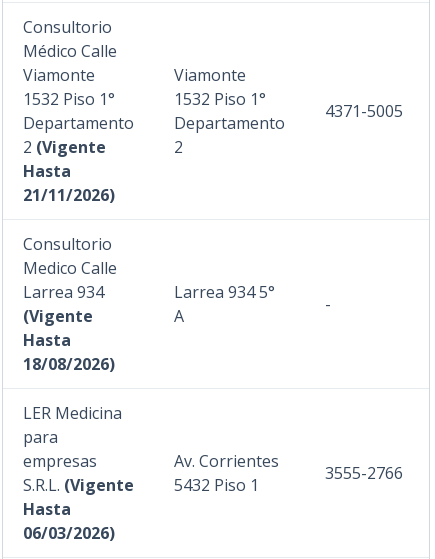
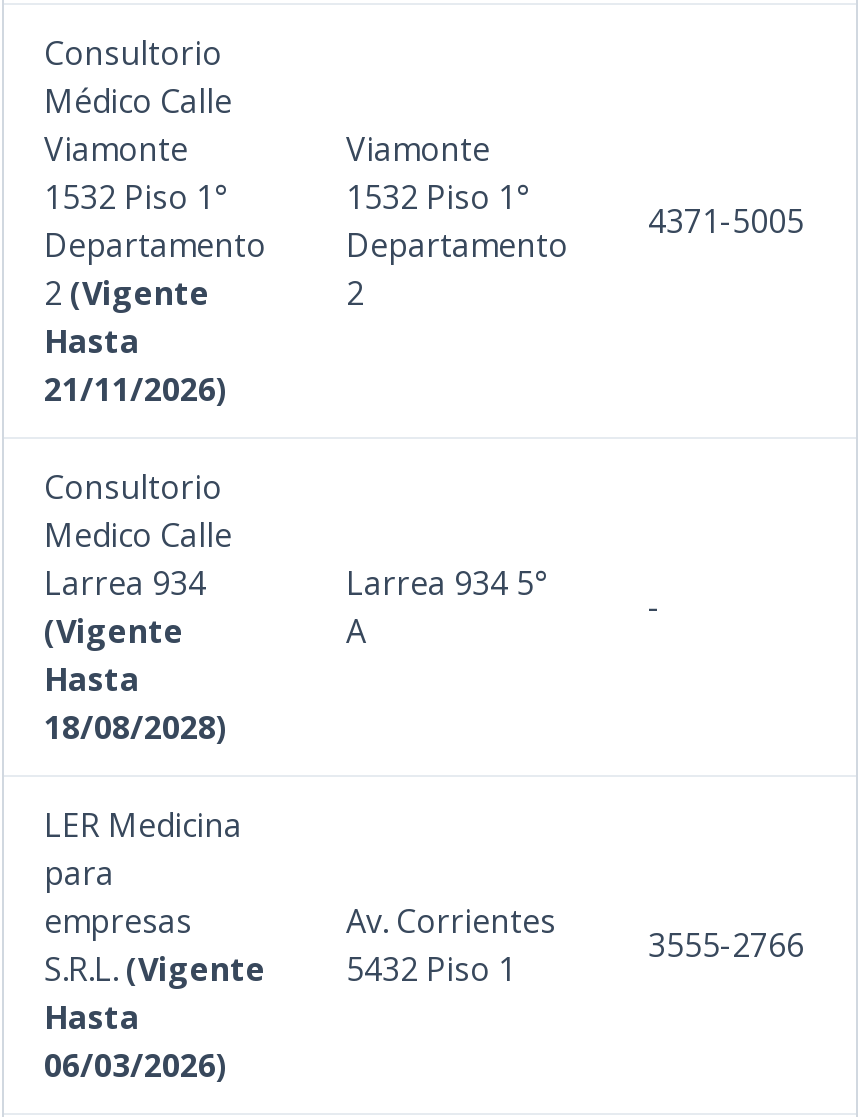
- 18/08/2026)
+ 18/08/2028)
